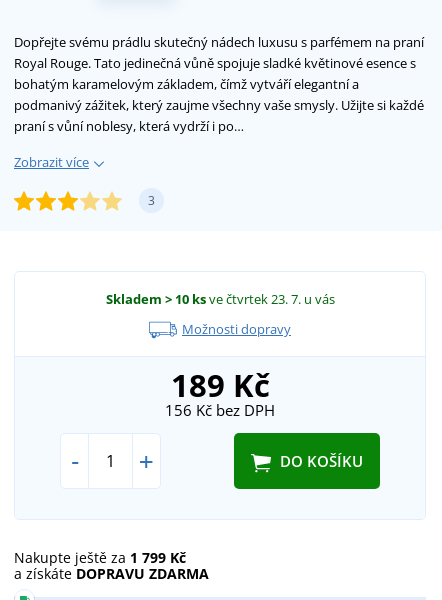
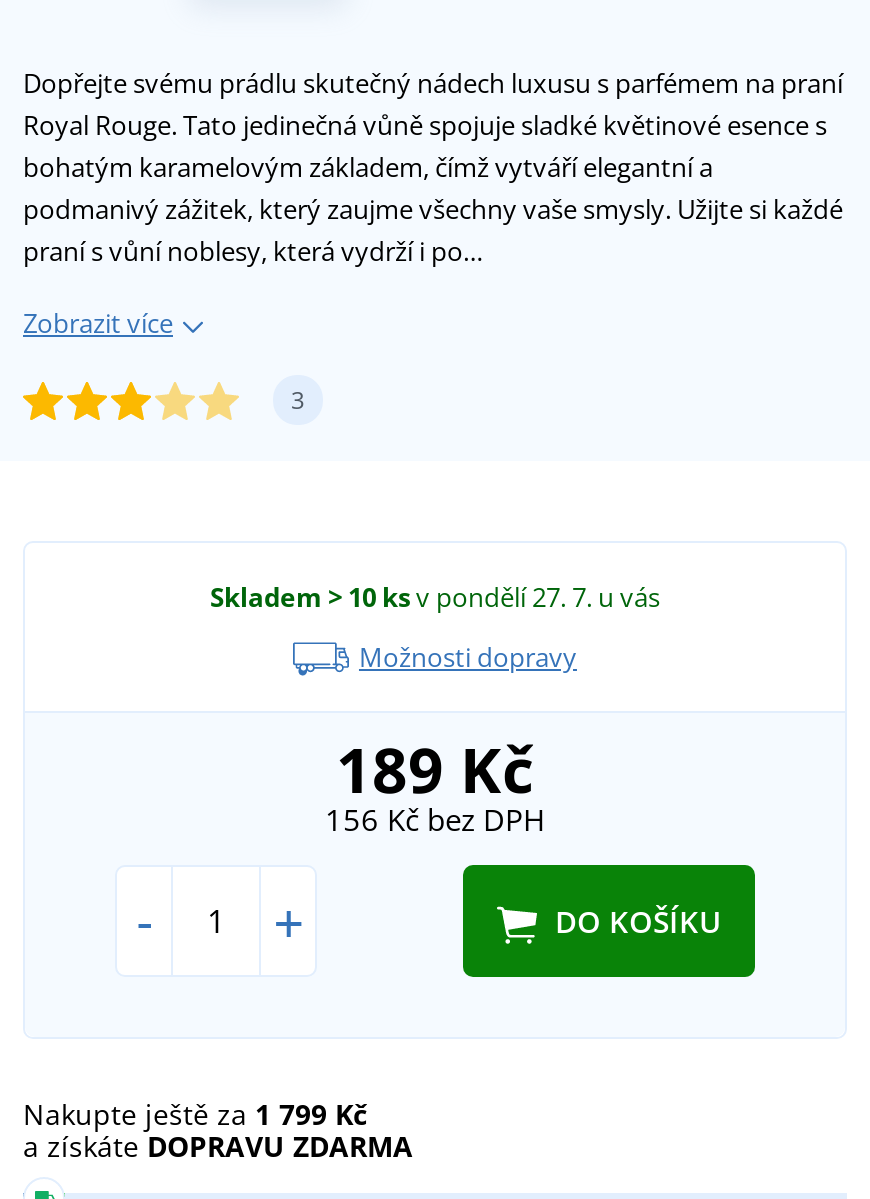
- Skladem > 10 ks ve čtvrtek 23. 7. u vás
+ Skladem > 10 ks v pondělí 27. 7. u vás
